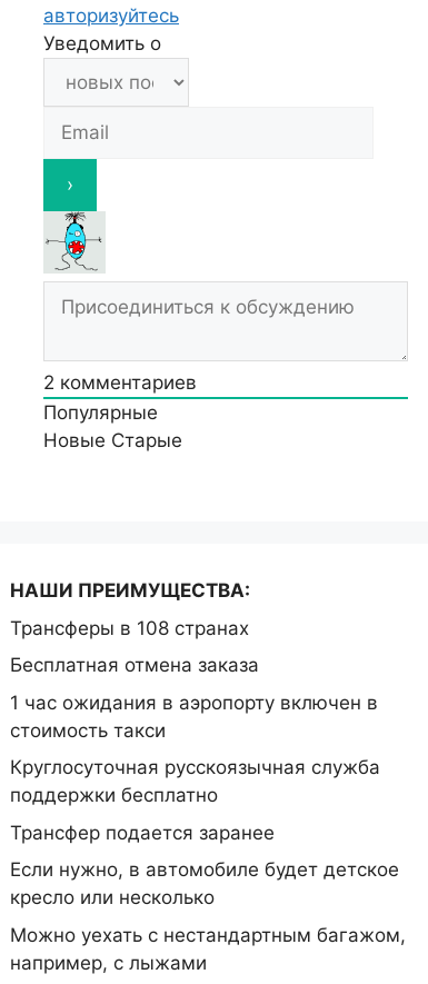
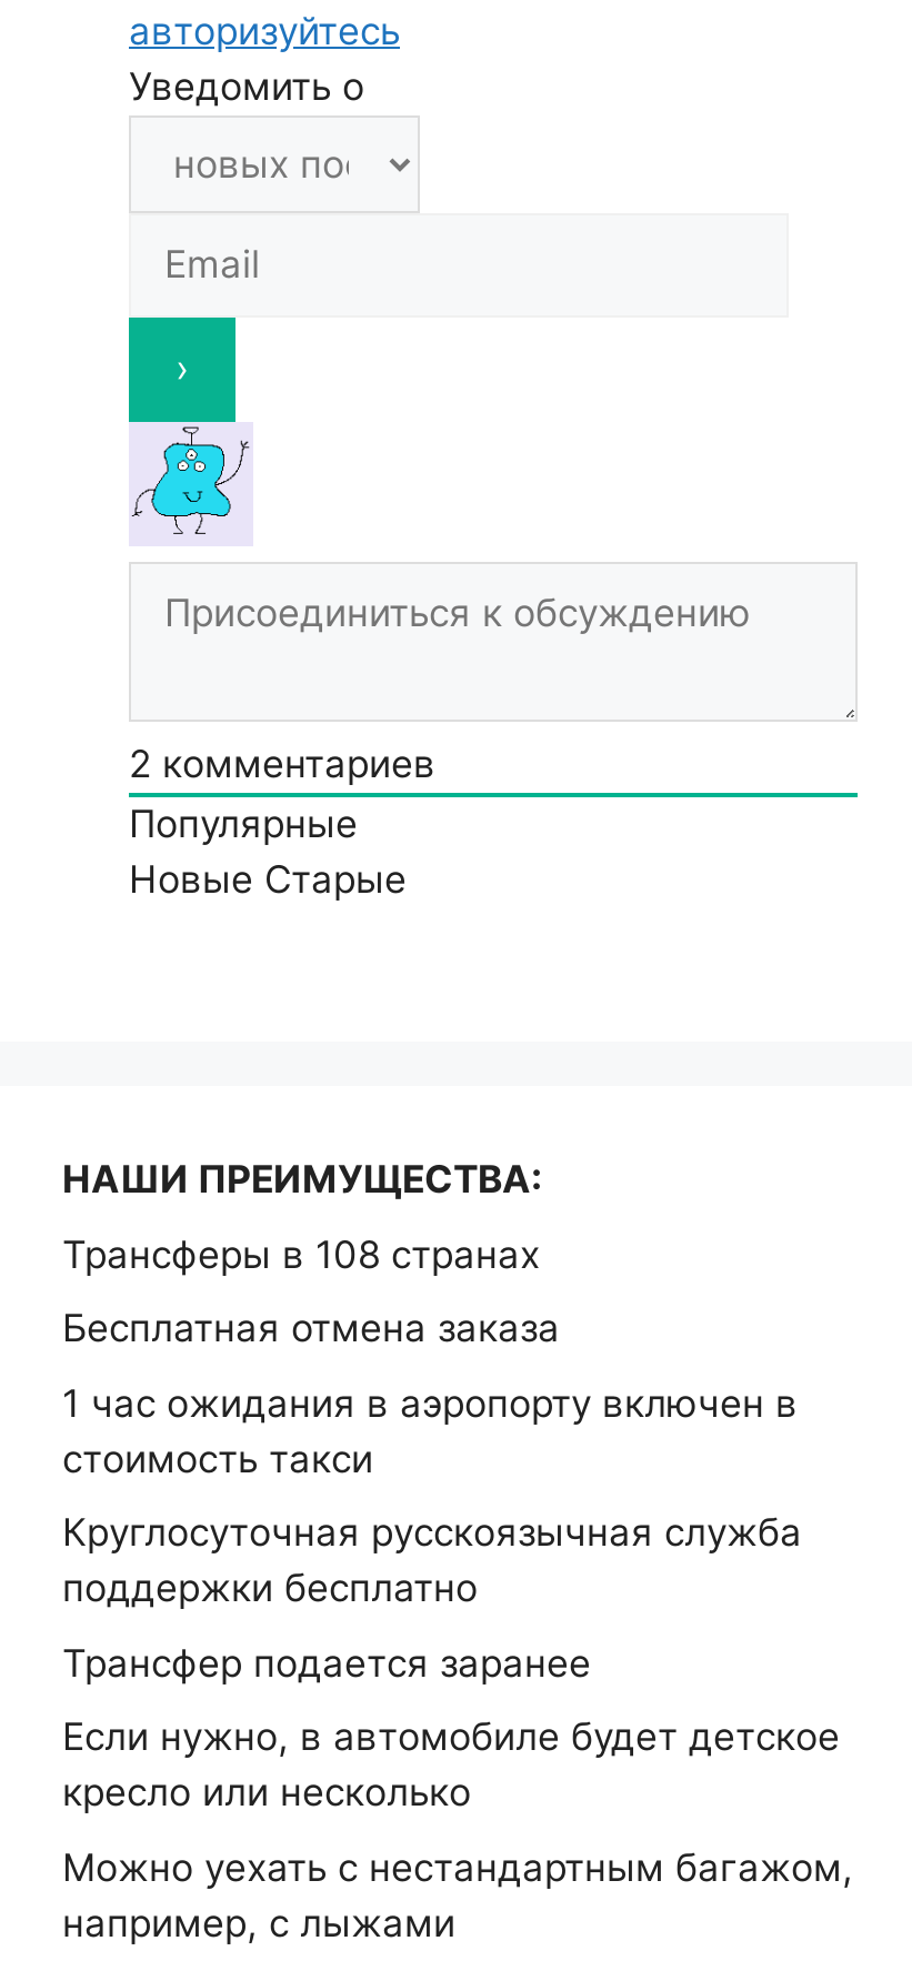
- [image]
+ [image]
